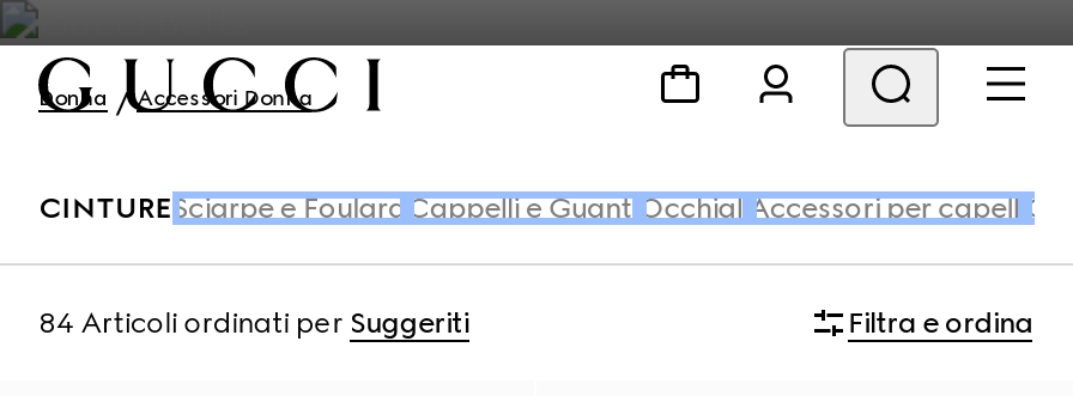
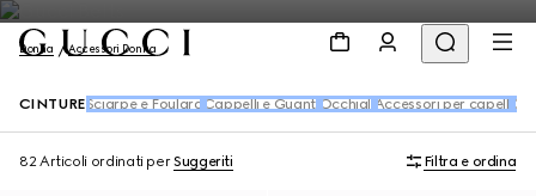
- 84 Articoli ordinati per Suggeriti
+ 82 Articoli ordinati per Suggeriti
